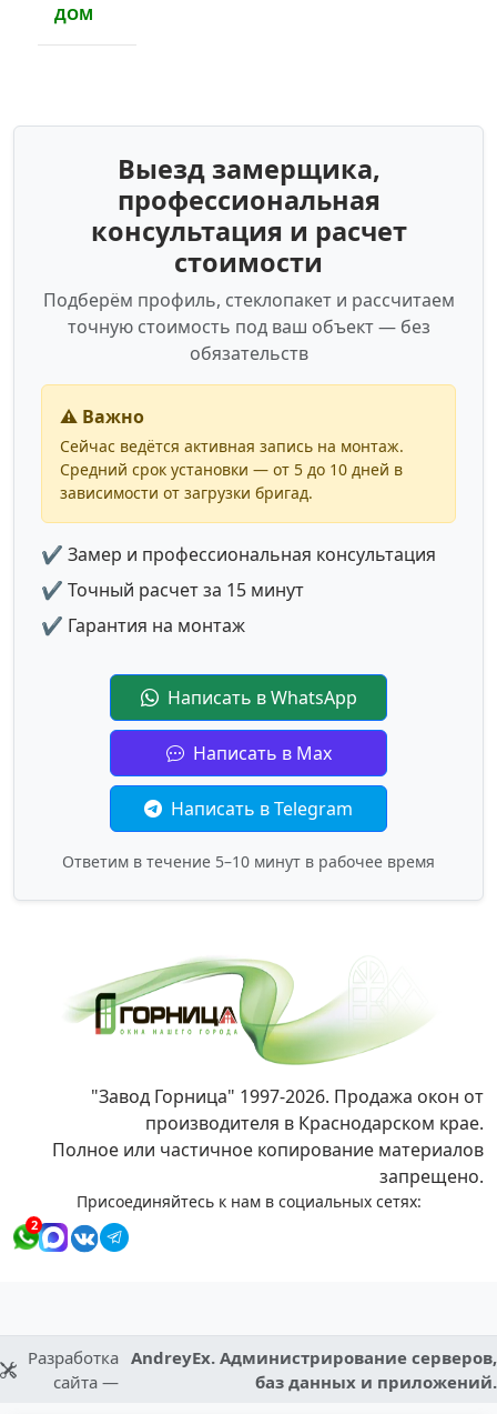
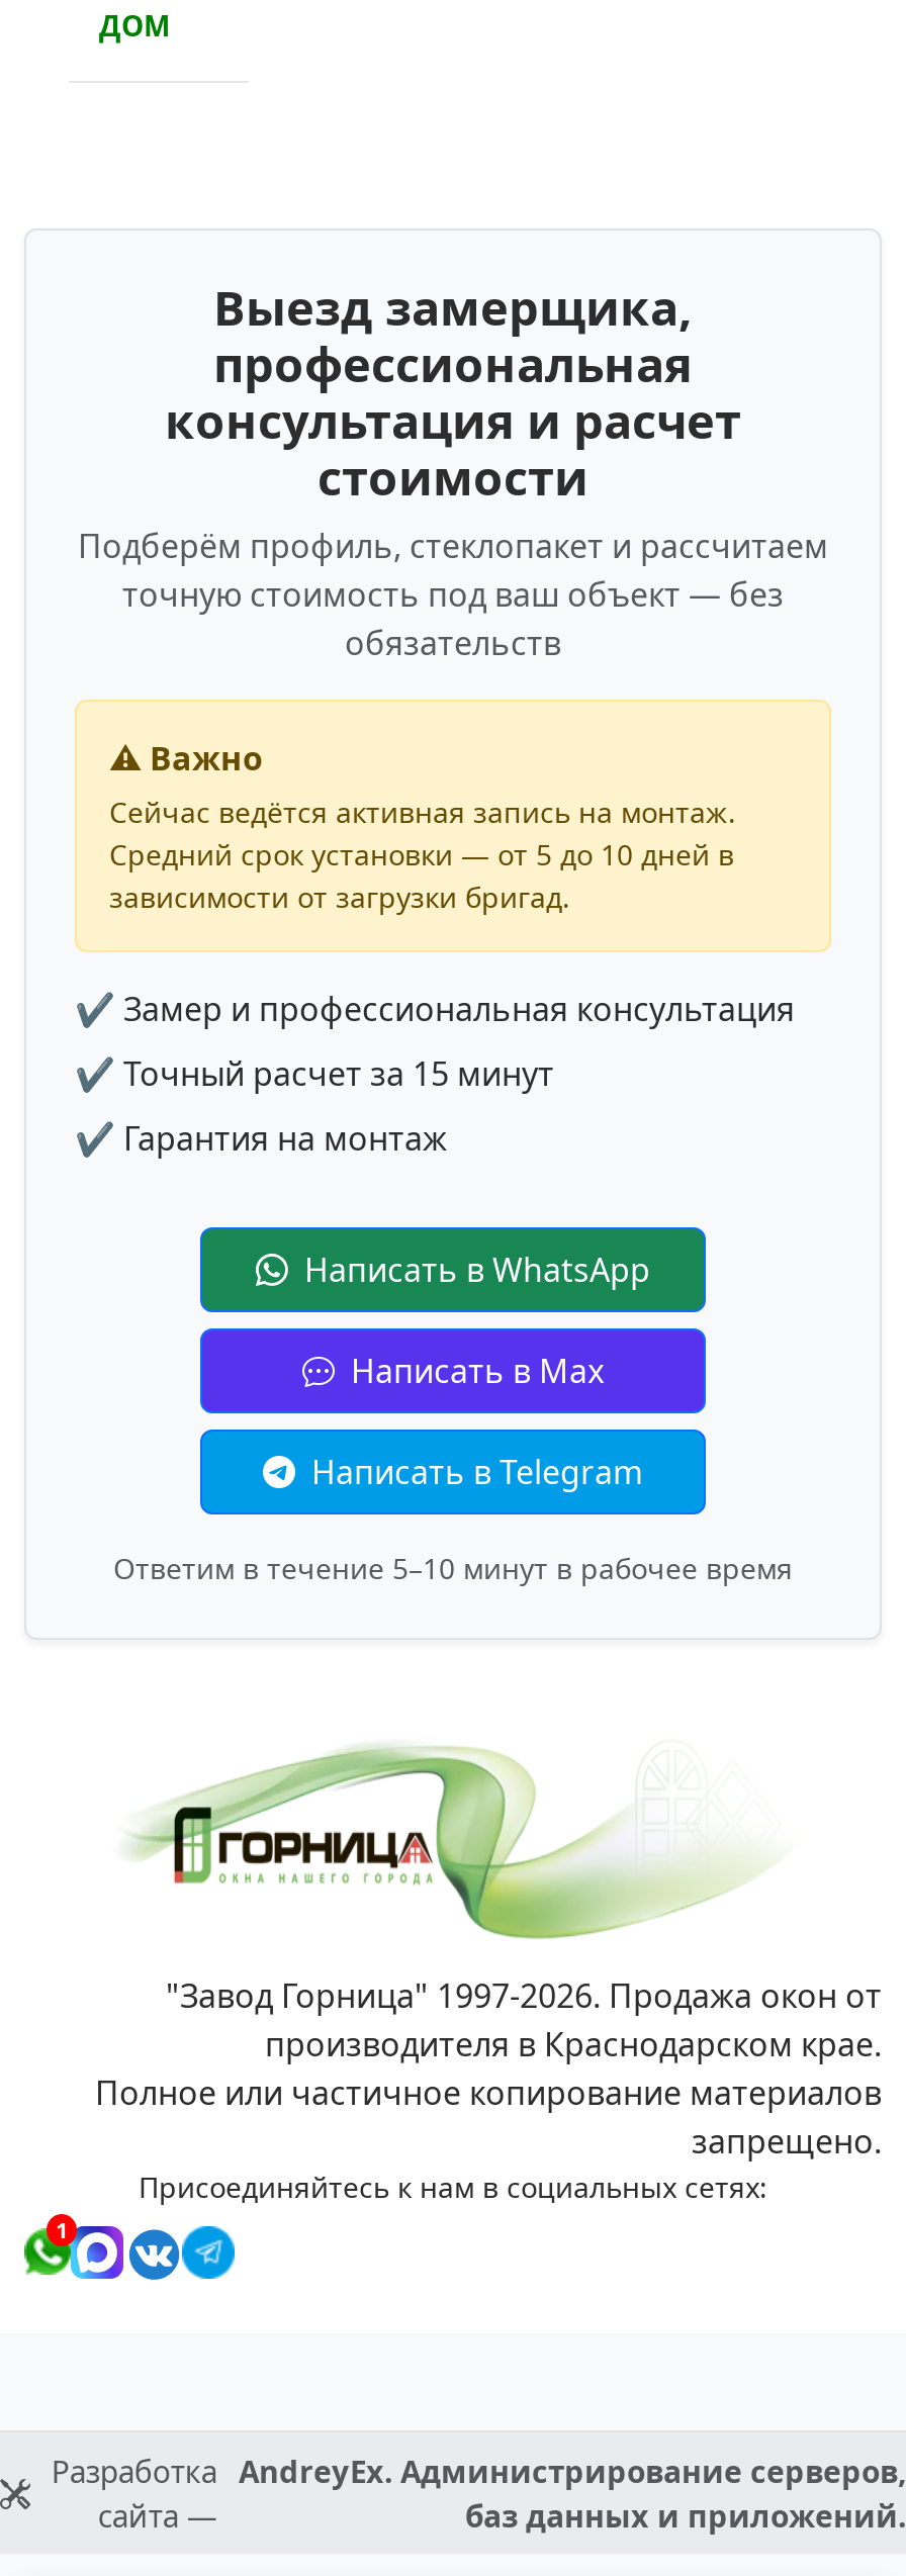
- 2
+ 1
